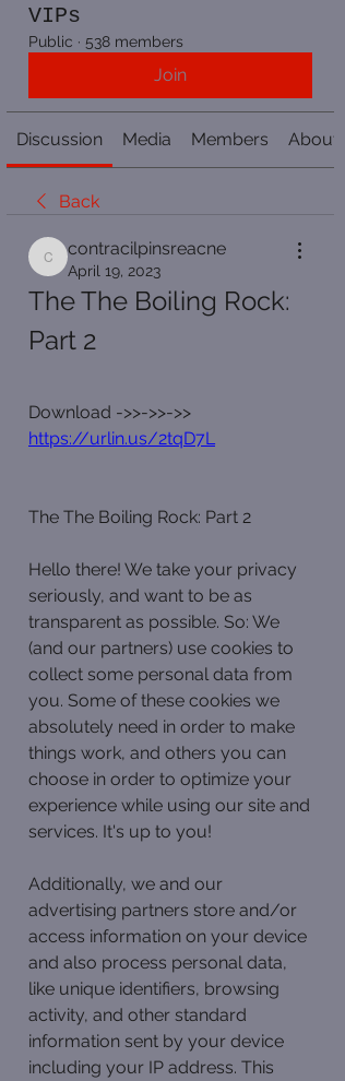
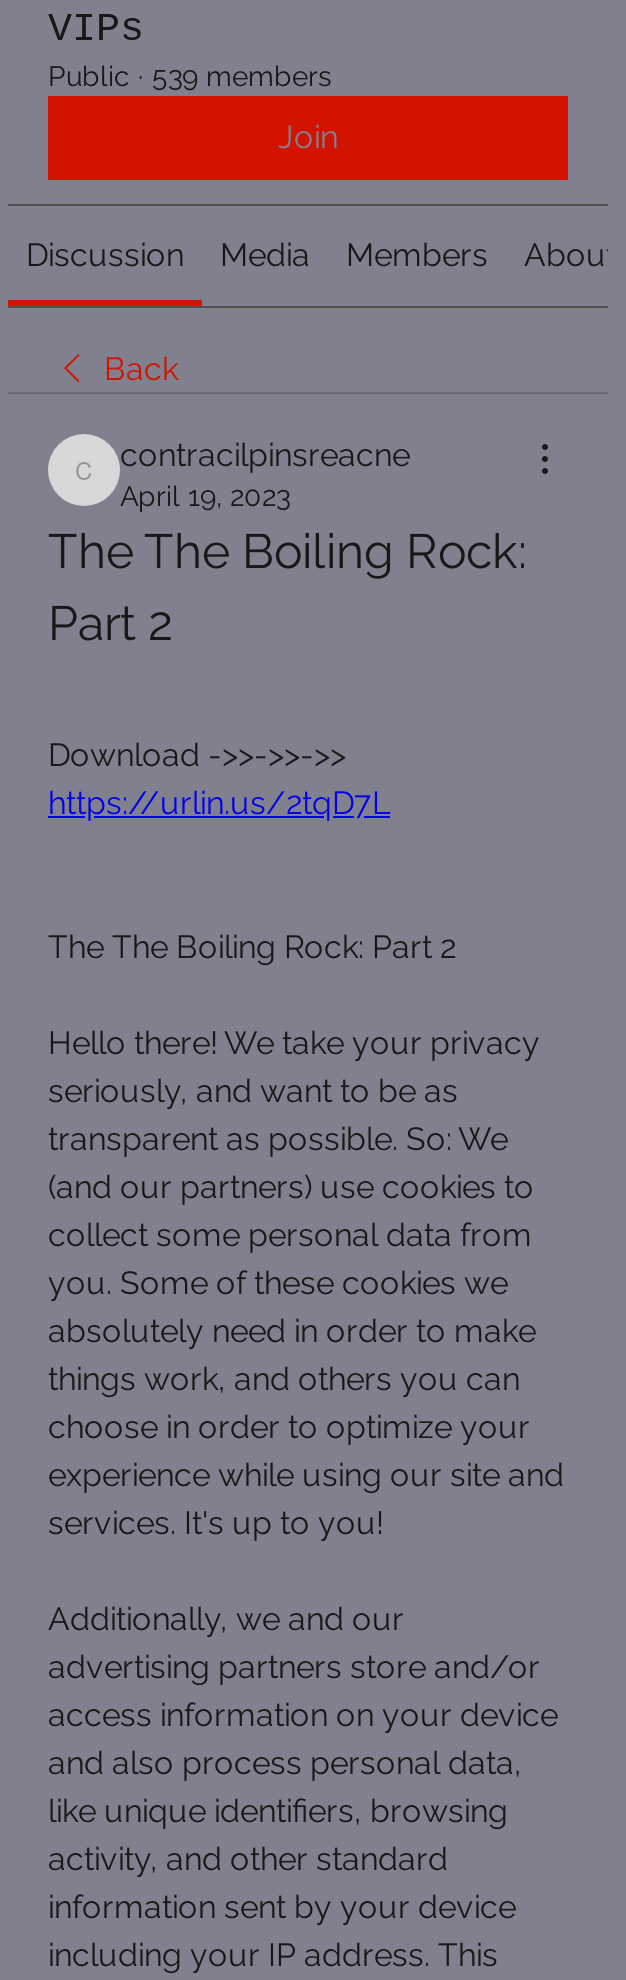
- Public · 538 members
+ Public · 539 members
